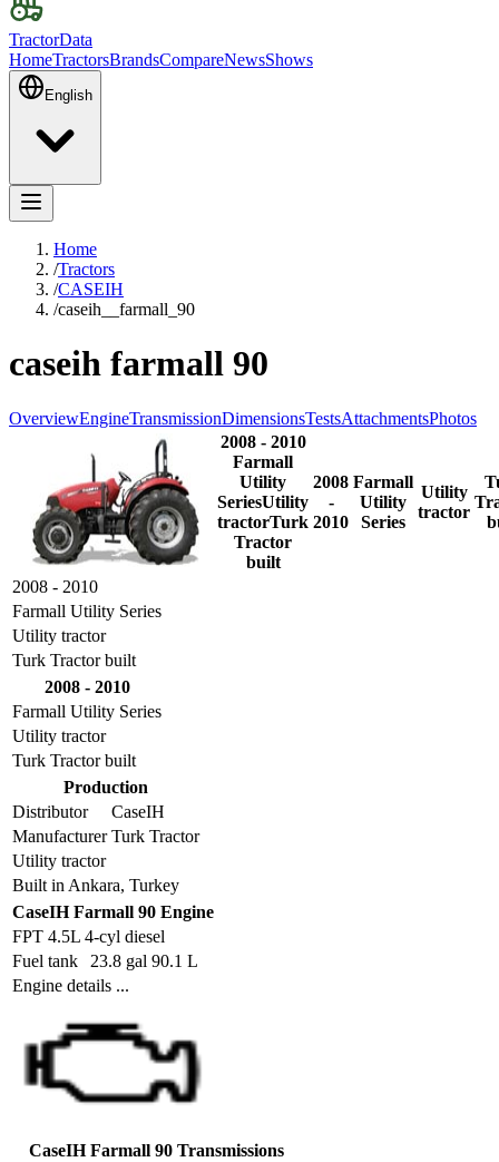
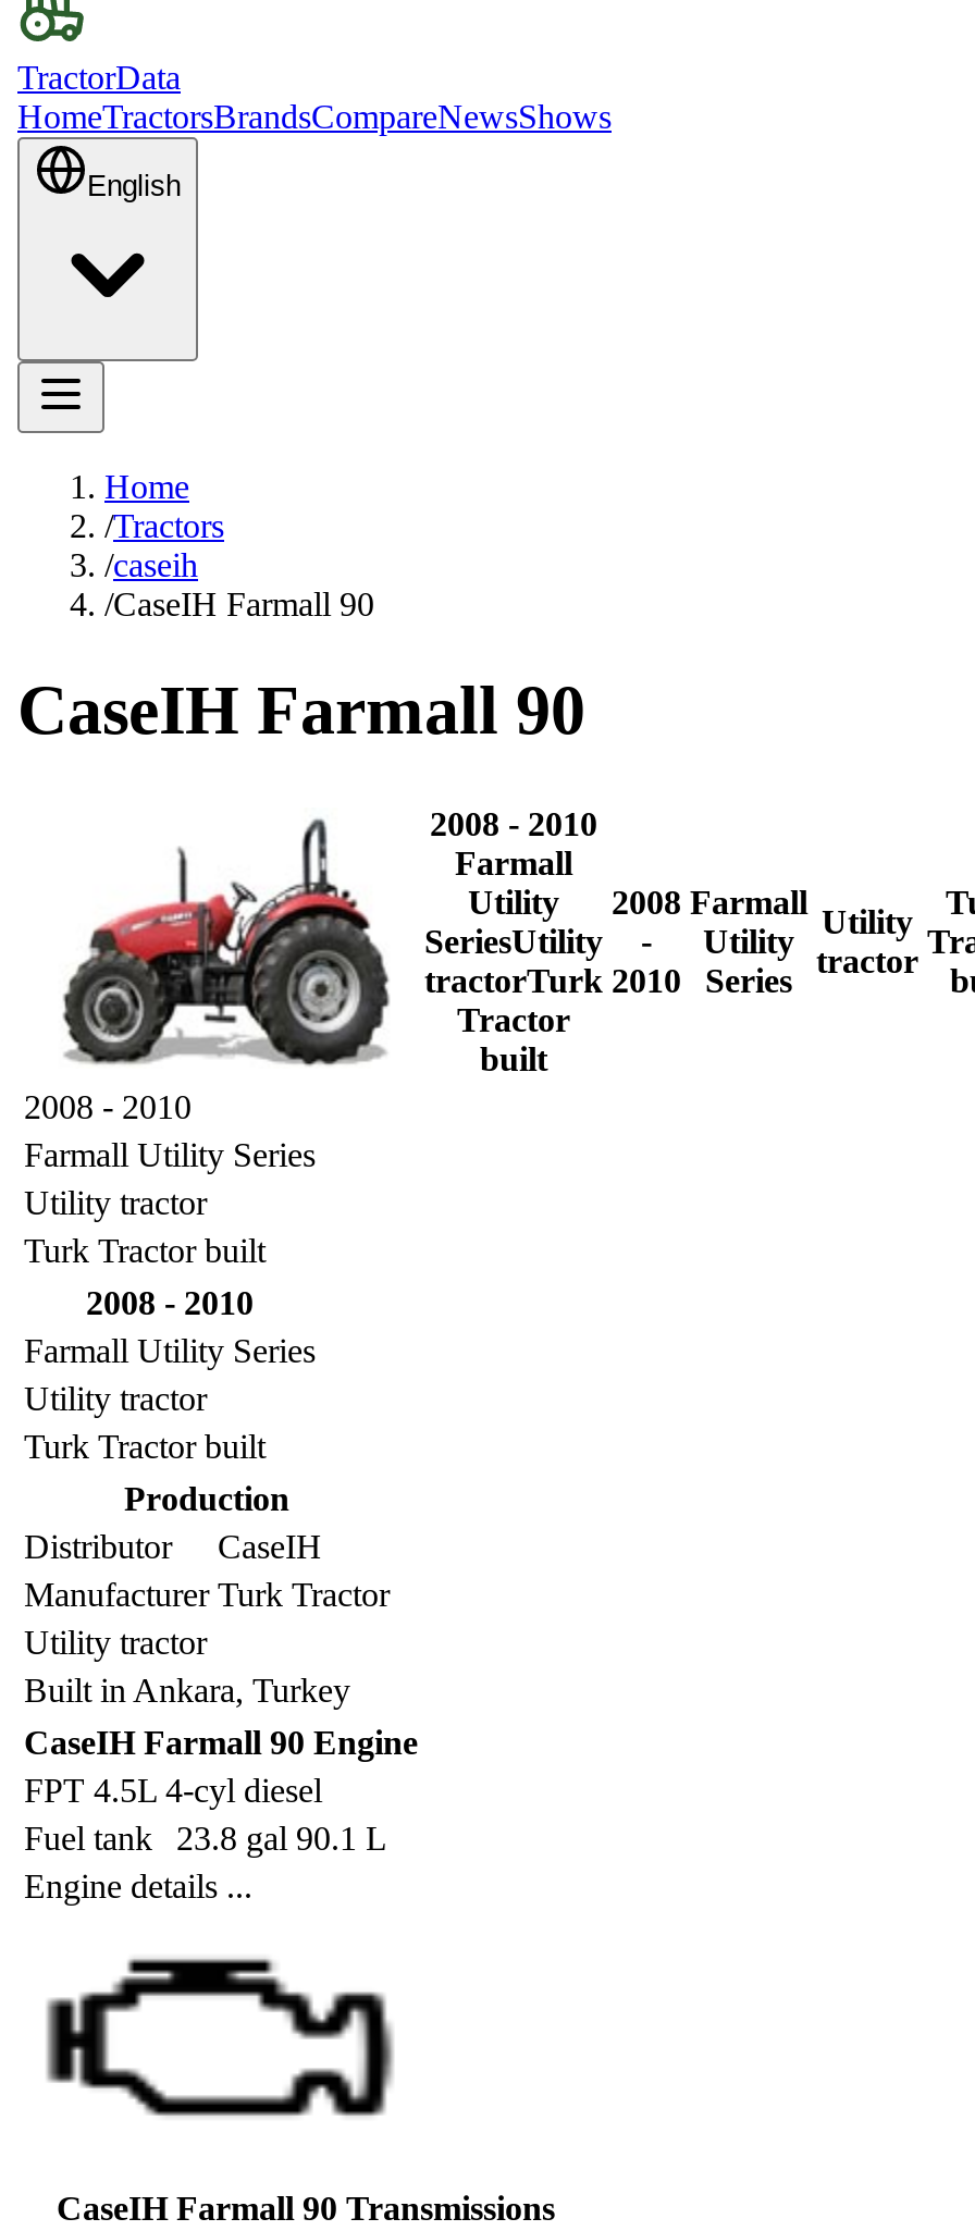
- /CASEIH
- /caseih__farmall_90
- caseih farmall 90
- OverviewEngineTransmissionDimensionsTestsAttachmentsPhotos
+ /caseih
+ /CaseIH Farmall 90
+ CaseIH Farmall 90
